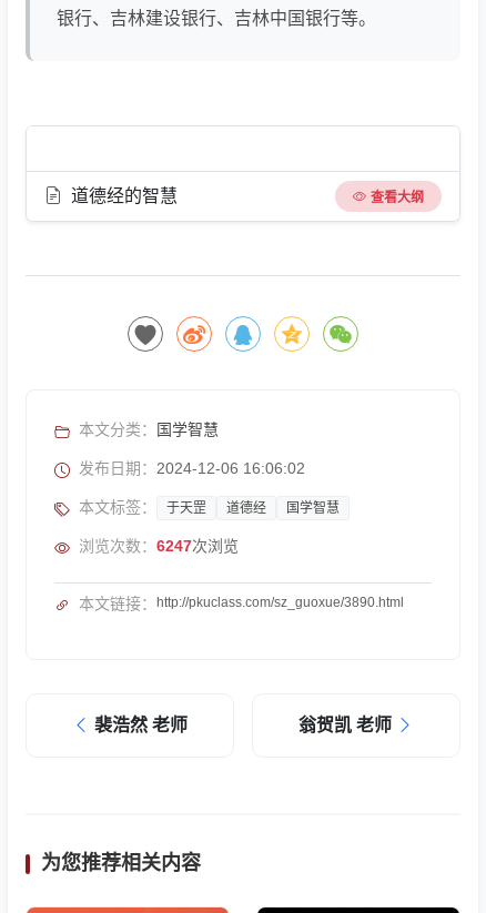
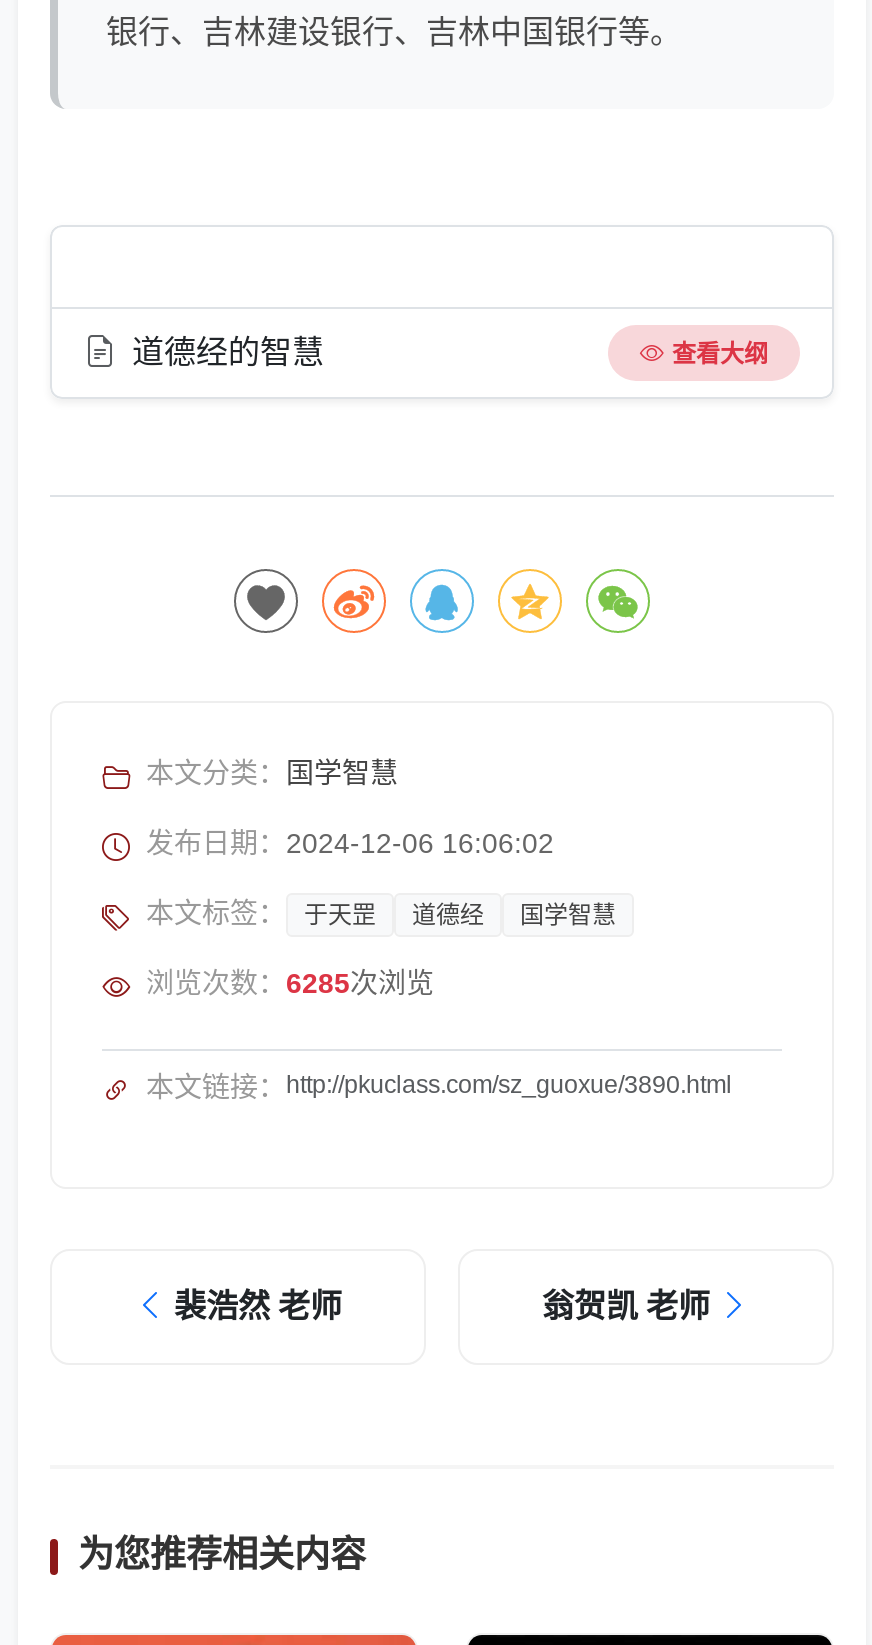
- 浏览次数：6247次浏览
+ 浏览次数：6285次浏览
